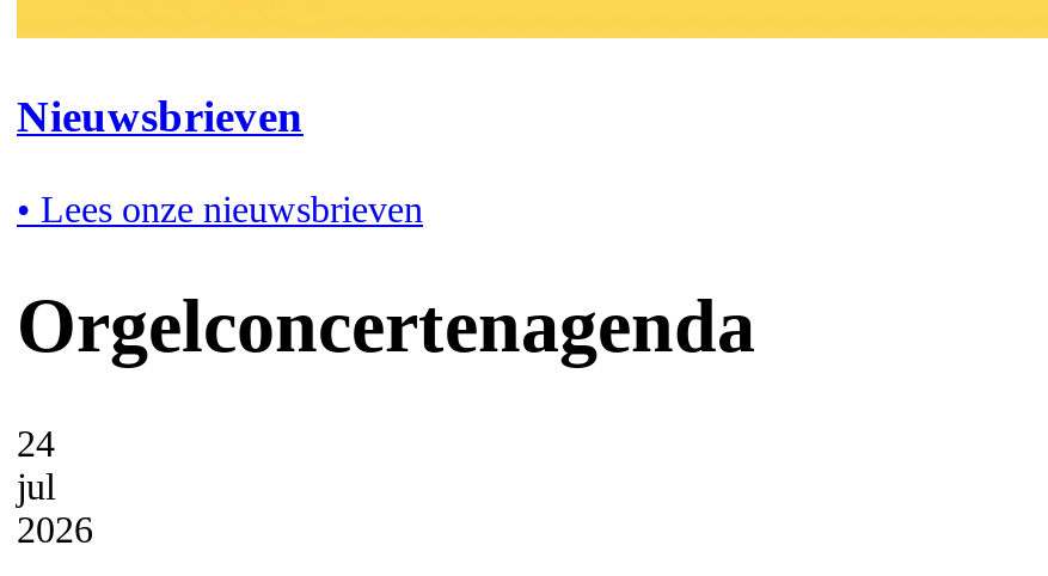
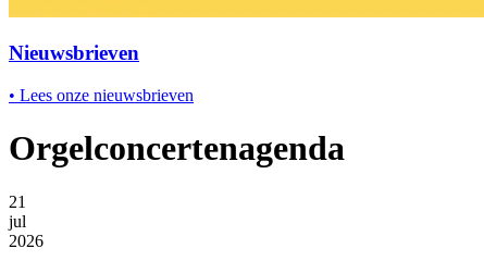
- 24
+ 21
